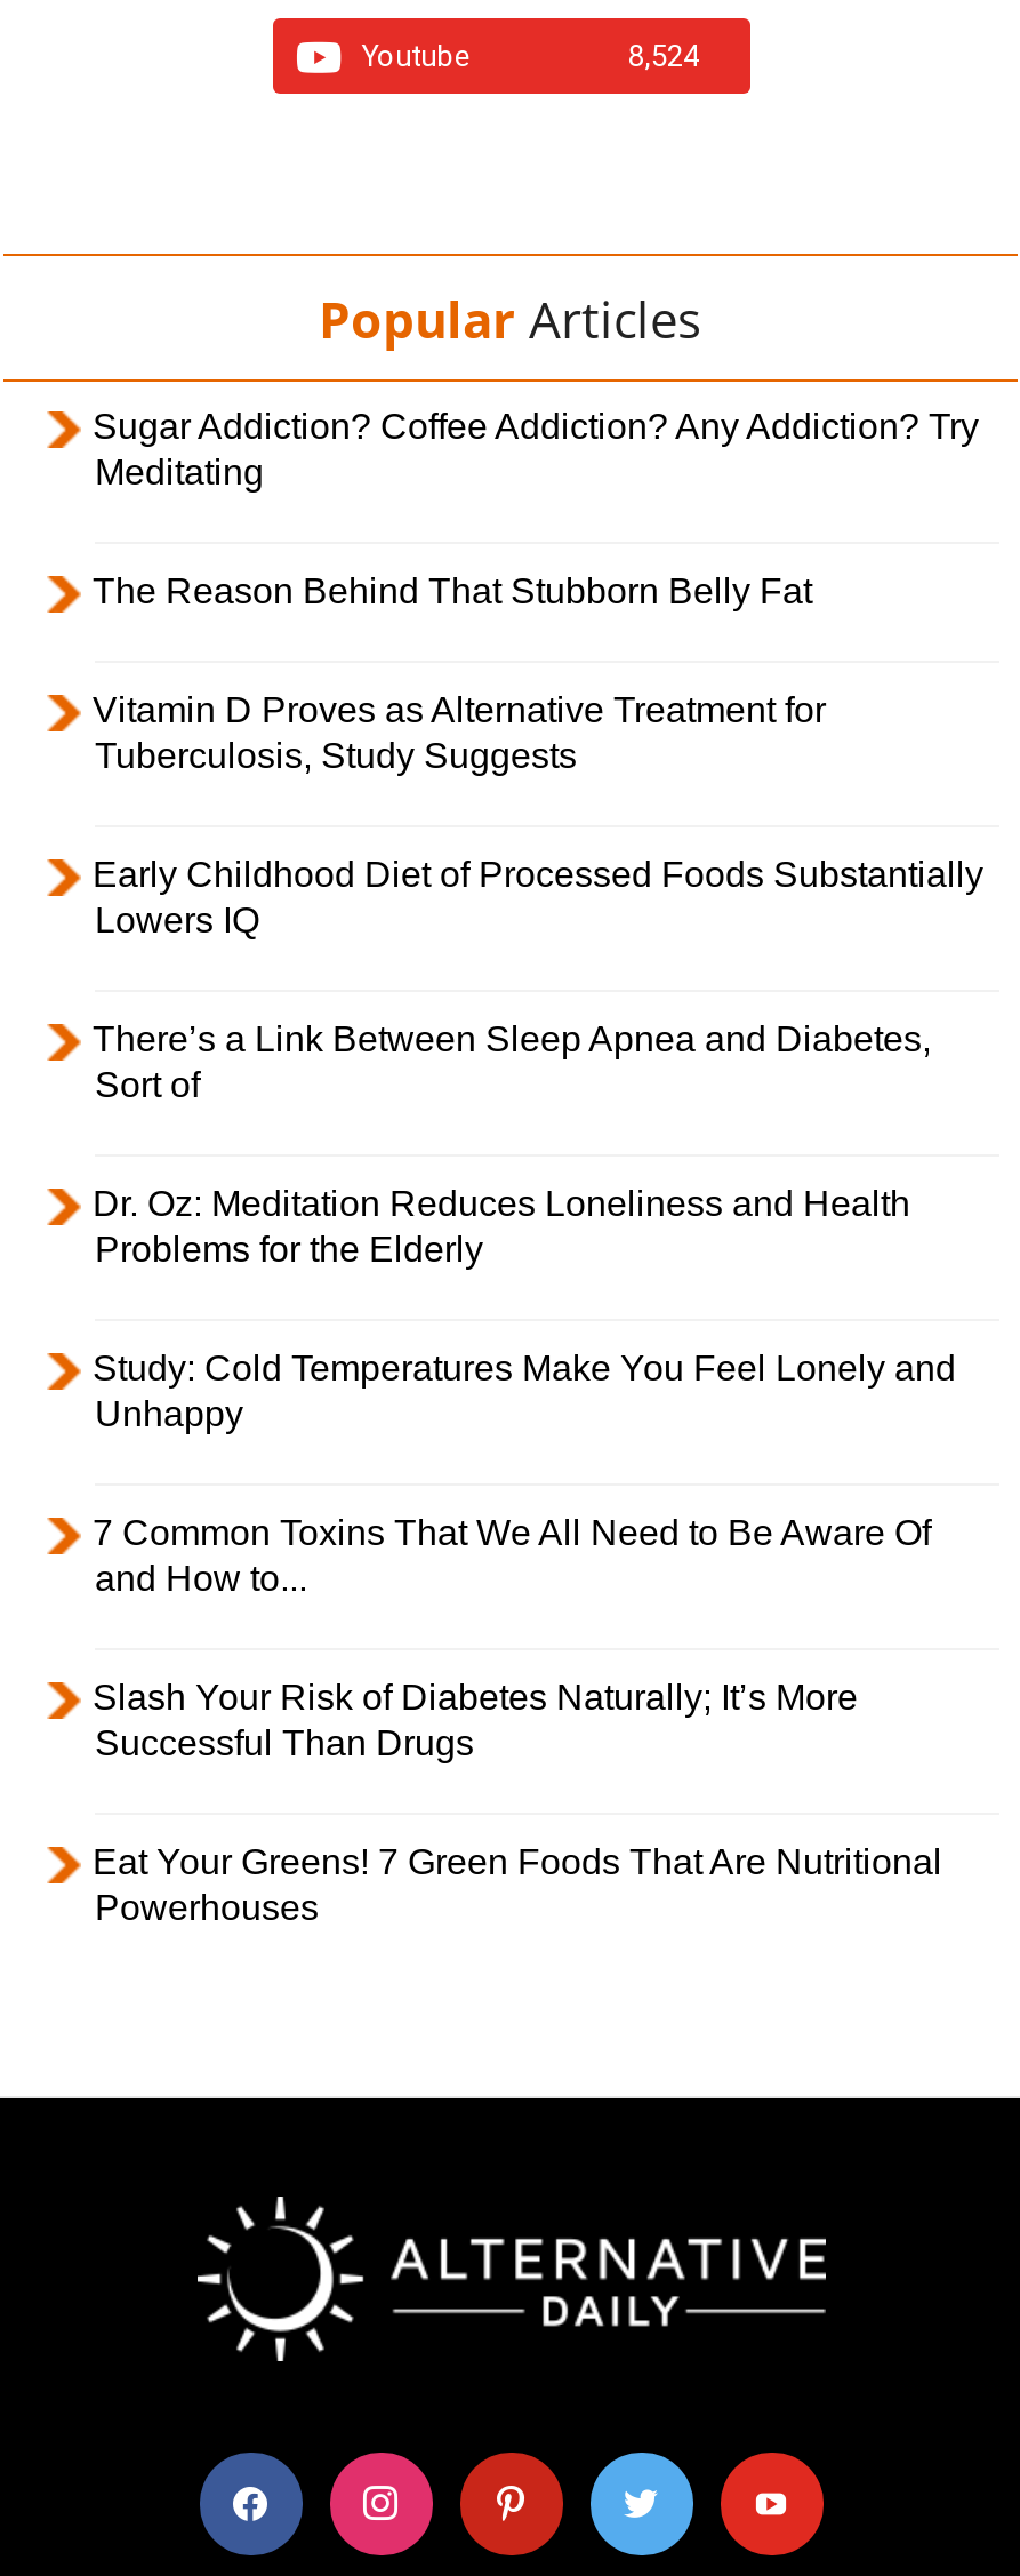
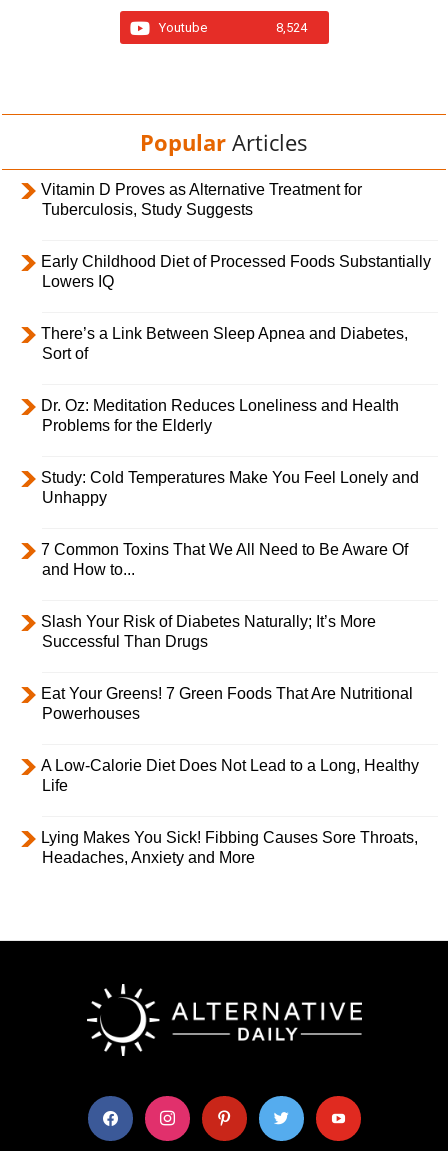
- Sugar Addiction? Coffee Addiction? Any Addiction? Try
- Meditating
- The Reason Behind That Stubborn Belly Fat

moved up: Vitamin D Proves as Alternative Treatment for | Tuberculosis, Study Suggests | Early Childhood Diet of Processed Foods Substantially | ... | Eat Your Greens! 7 Green Foods That Are Nutritional | Powerhouses

+ A Low-Calorie Diet Does Not Lead to a Long, Healthy
+ Life
+ Lying Makes You Sick! Fibbing Causes Sore Throats,
+ Headaches, Anxiety and More
